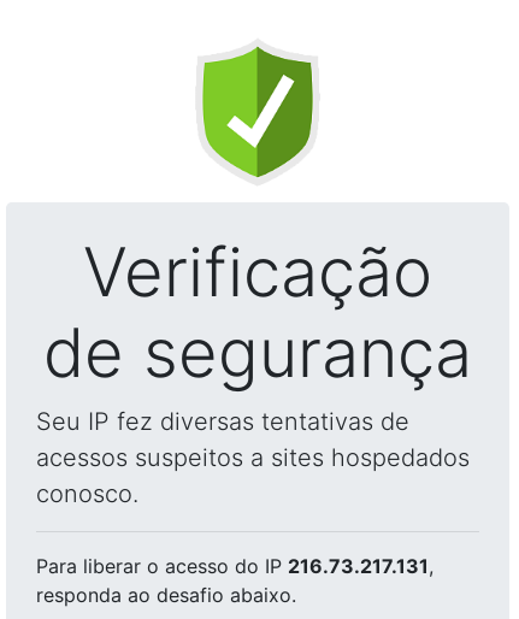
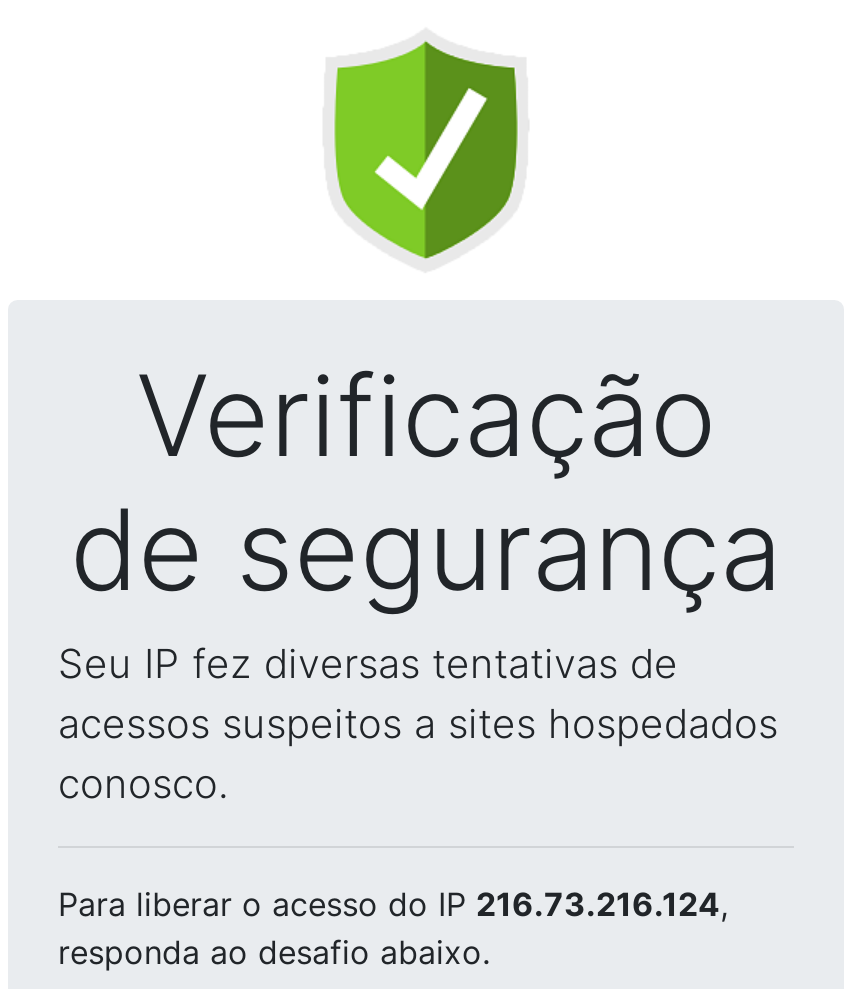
- Para liberar o acesso do IP 216.73.217.131,
+ Para liberar o acesso do IP 216.73.216.124,
